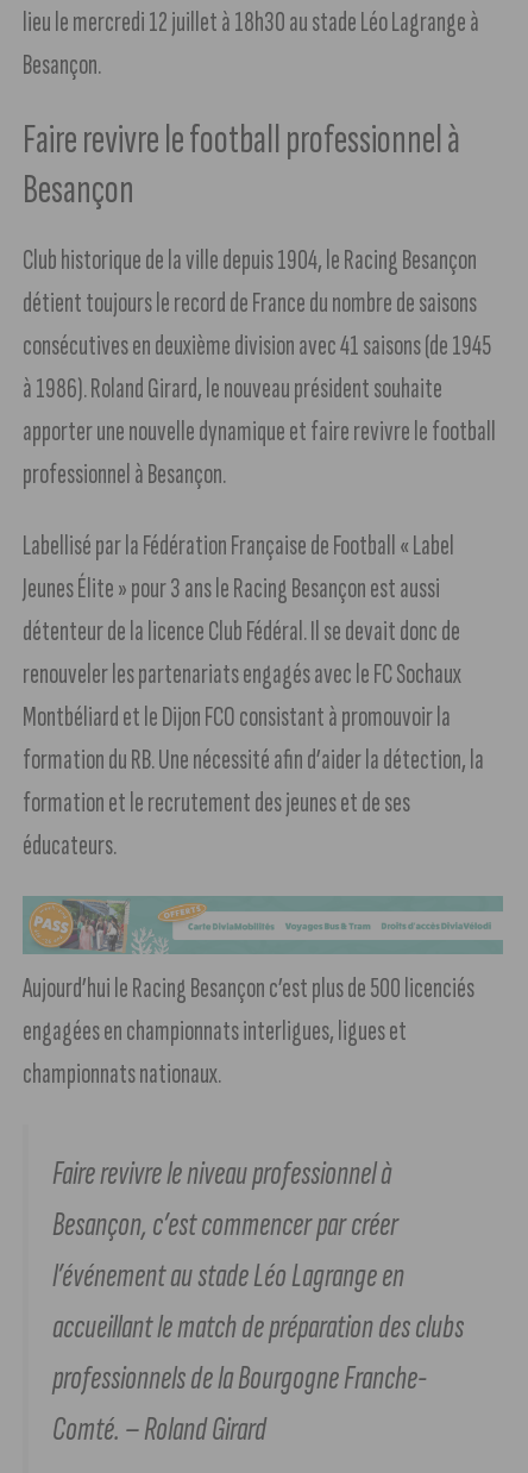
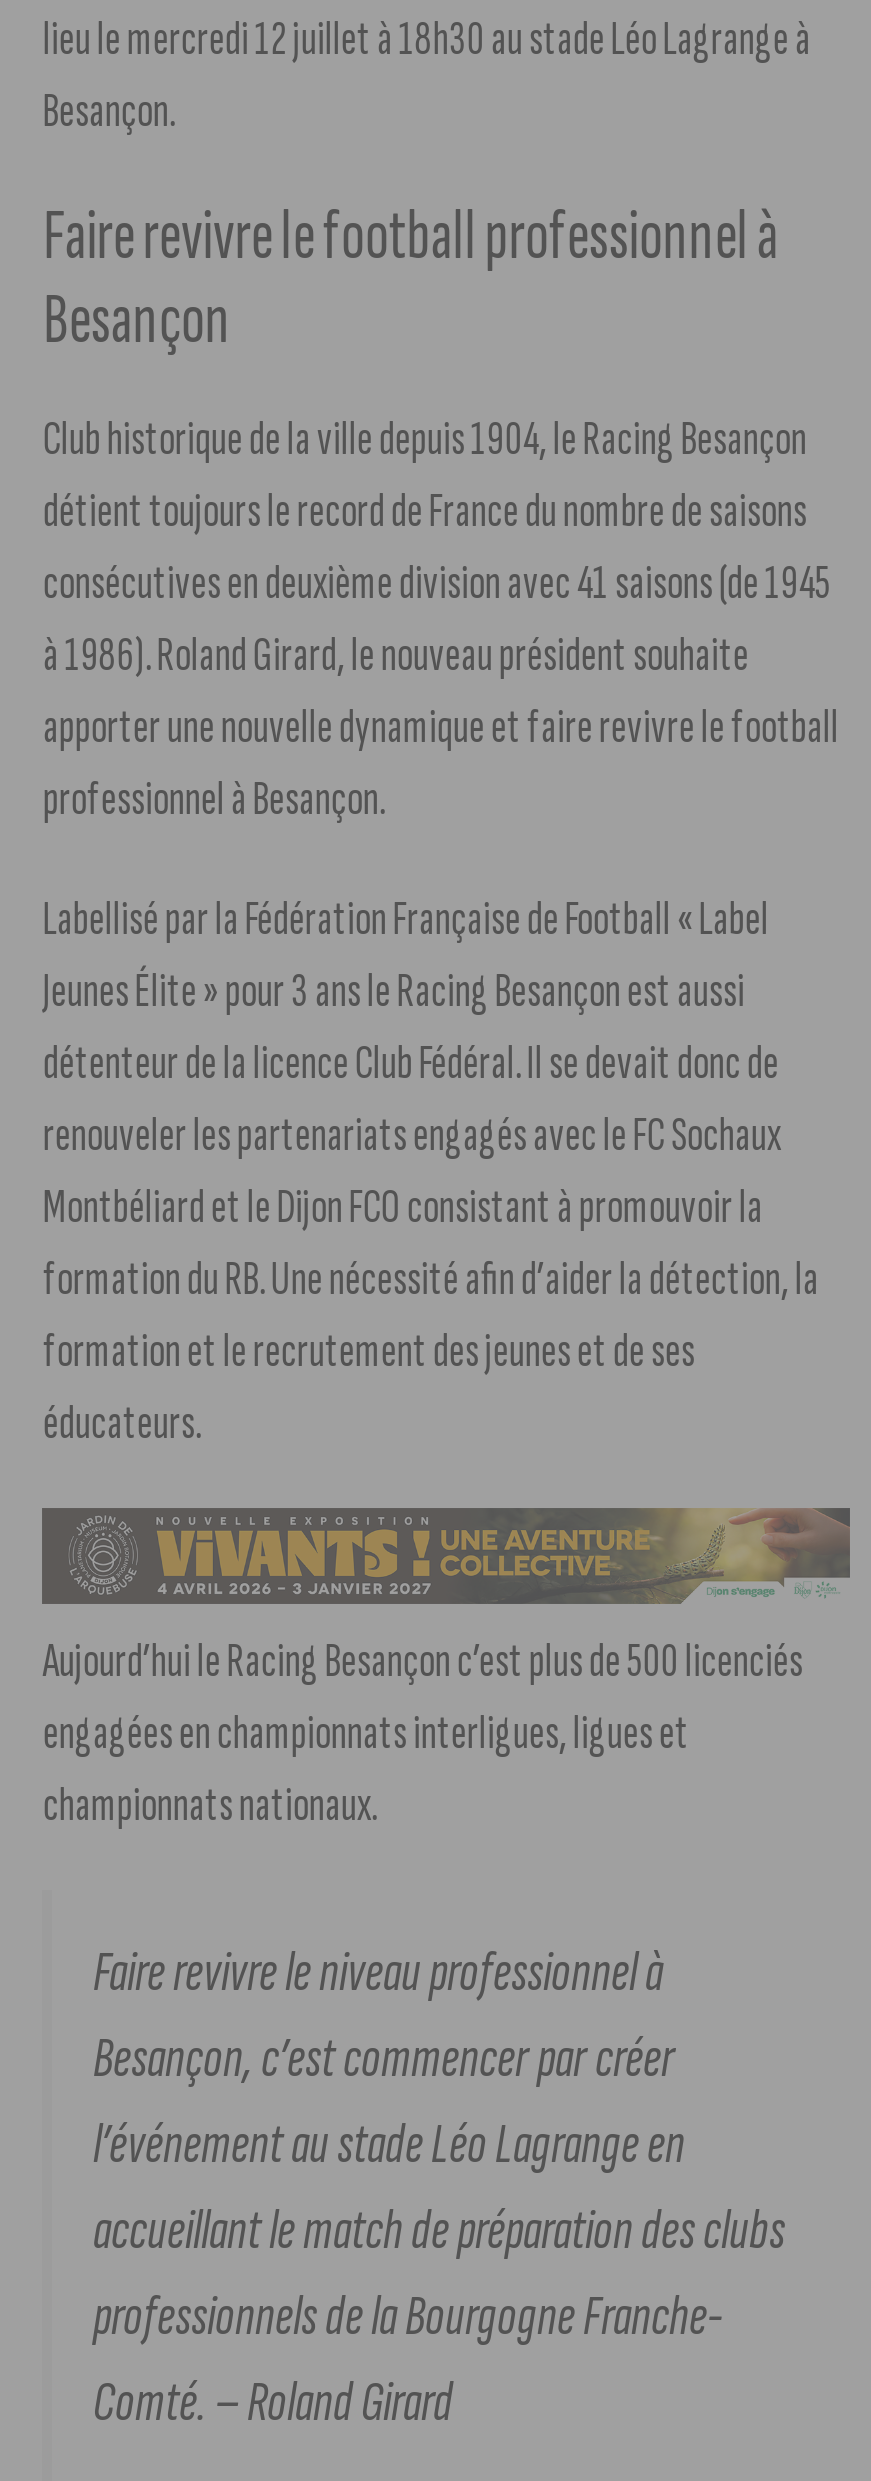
- [image]
+ [image]
